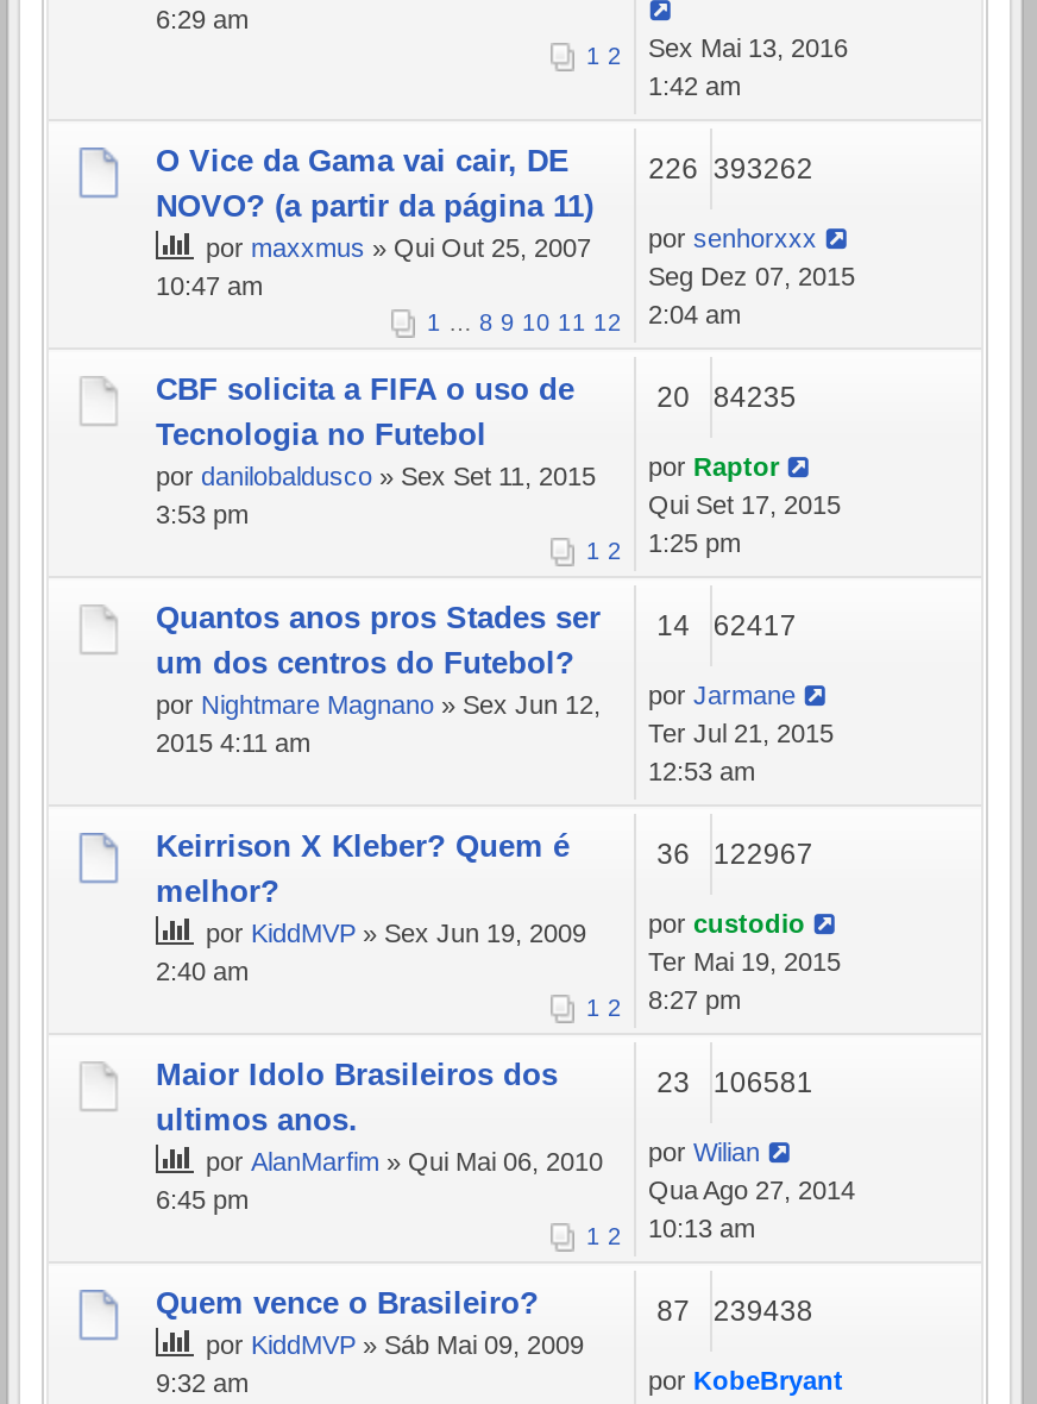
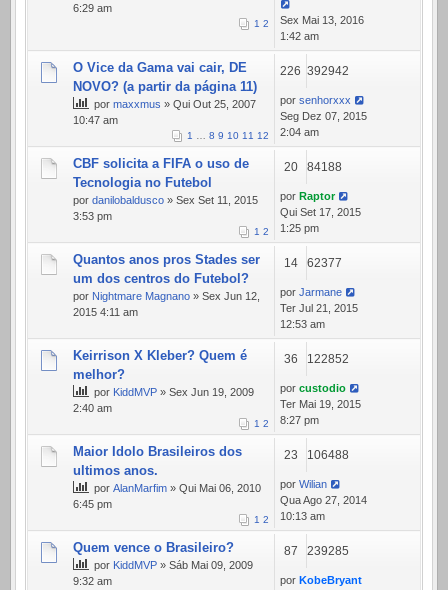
- 226 393262
+ 226 392942

- 20 84235
+ 20 84188

- Quantos anos pros Stades ser 14 62417
+ Quantos anos pros Stades ser 14 62377

- 36 122967
+ 36 122852

- 23 106581
+ 23 106488

- 87 239438
+ 87 239285
